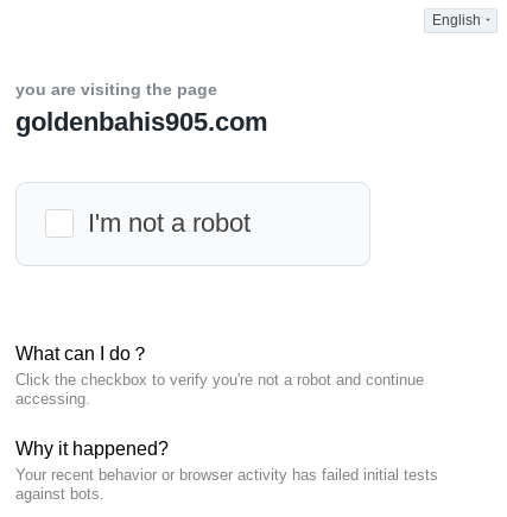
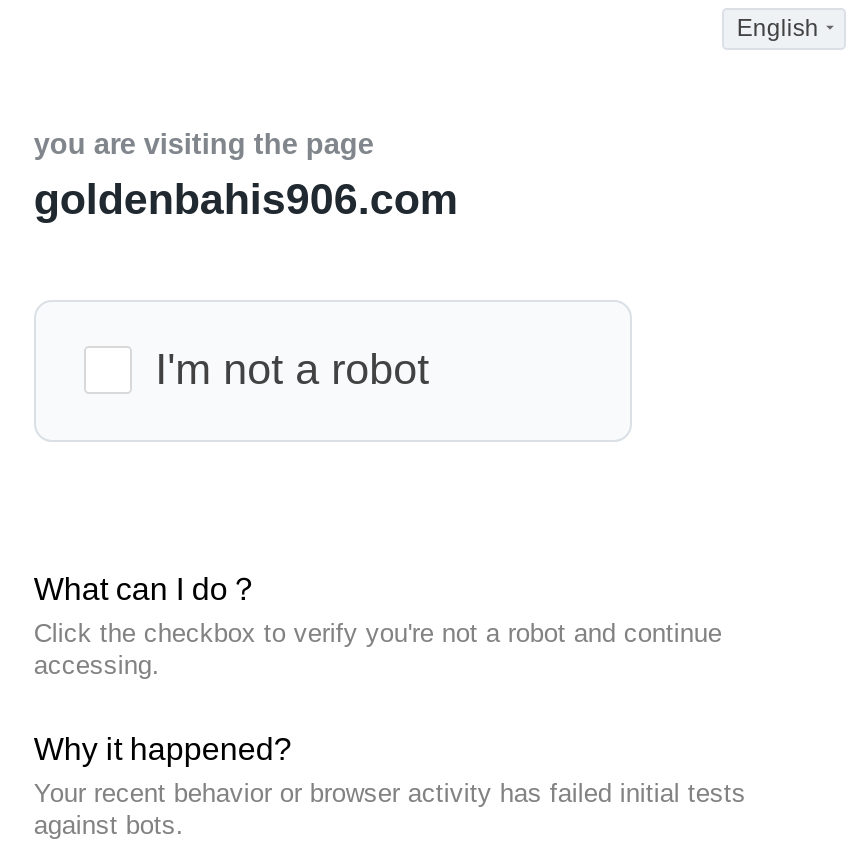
- goldenbahis905.com
+ goldenbahis906.com
